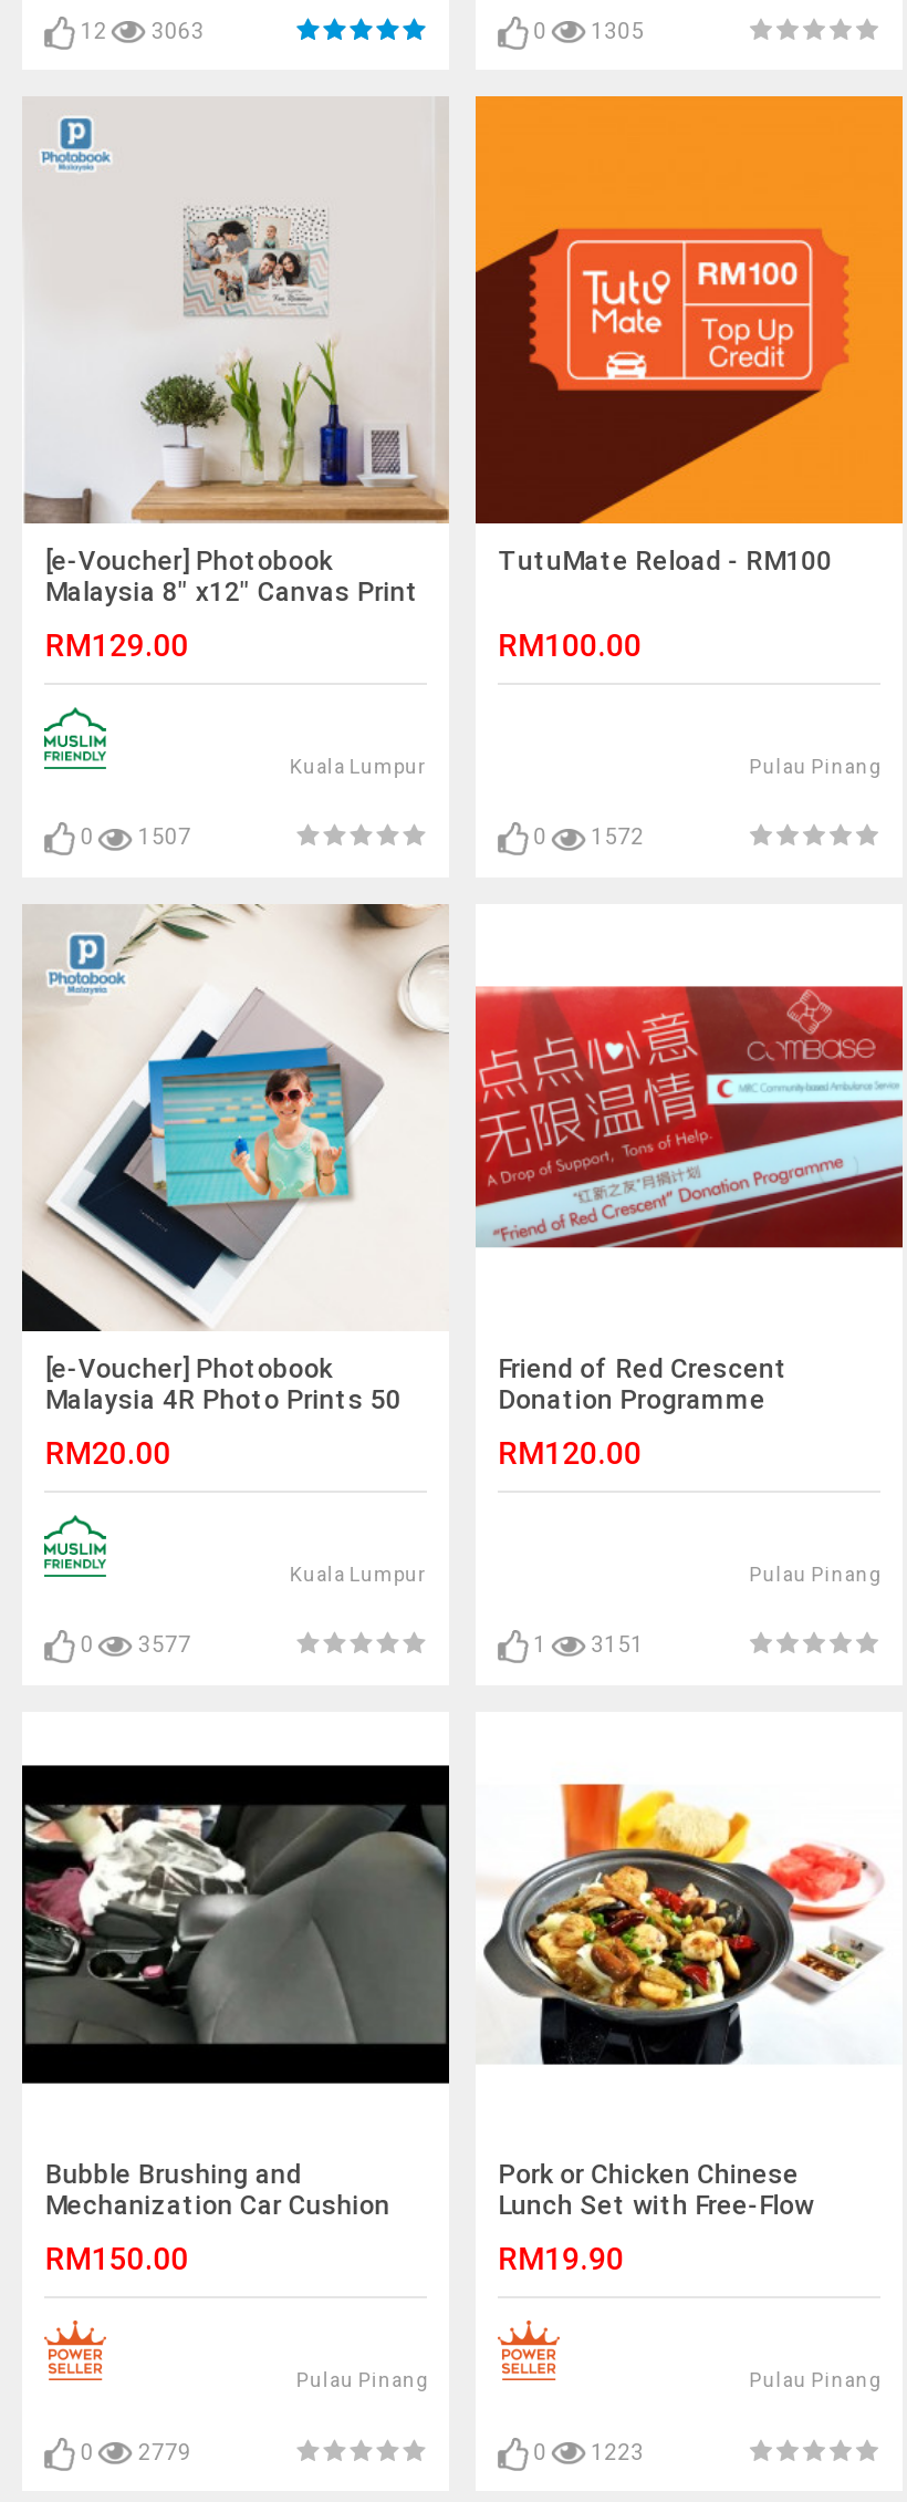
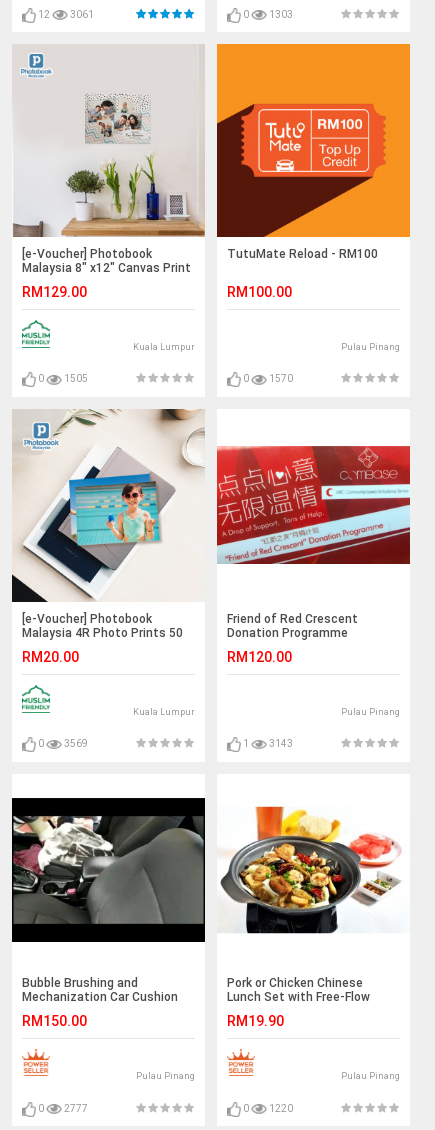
- 12 3063
+ 12 3061

- 0 1305
+ 0 1303

- 0 1507
+ 0 1505

- 0 1572
+ 0 1570

- 0 3577
+ 0 3569

- 1 3151
+ 1 3143

- 0 2779
+ 0 2777

- 0 1223
+ 0 1220
